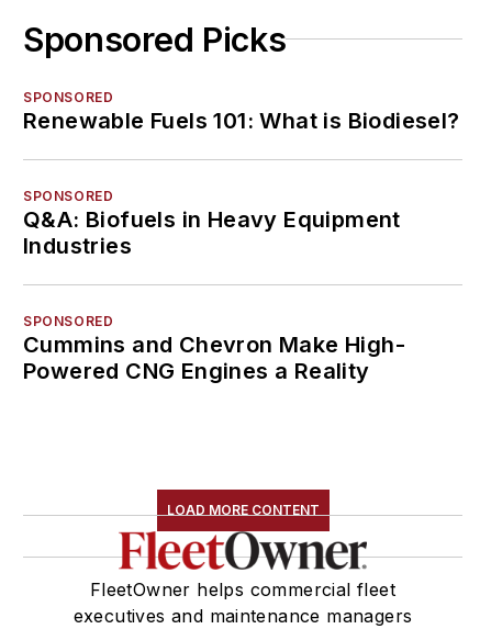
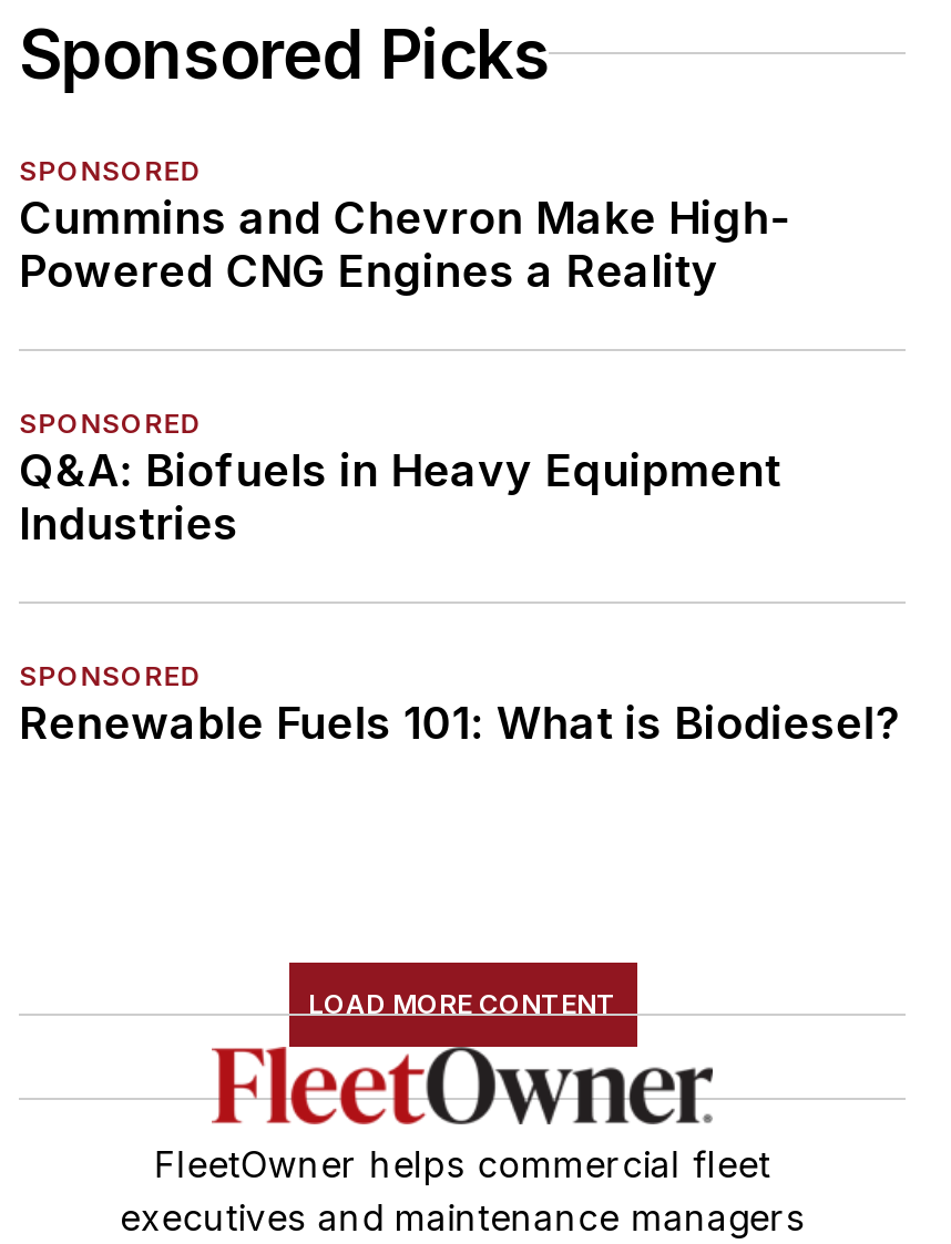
moved down: Renewable Fuels 101: What is Biodiesel?

moved down: SPONSORED | Q&A: Biofuels in Heavy Equipment | Industries | SPONSORED

moved up: Cummins and Chevron Make High- | Powered CNG Engines a Reality
